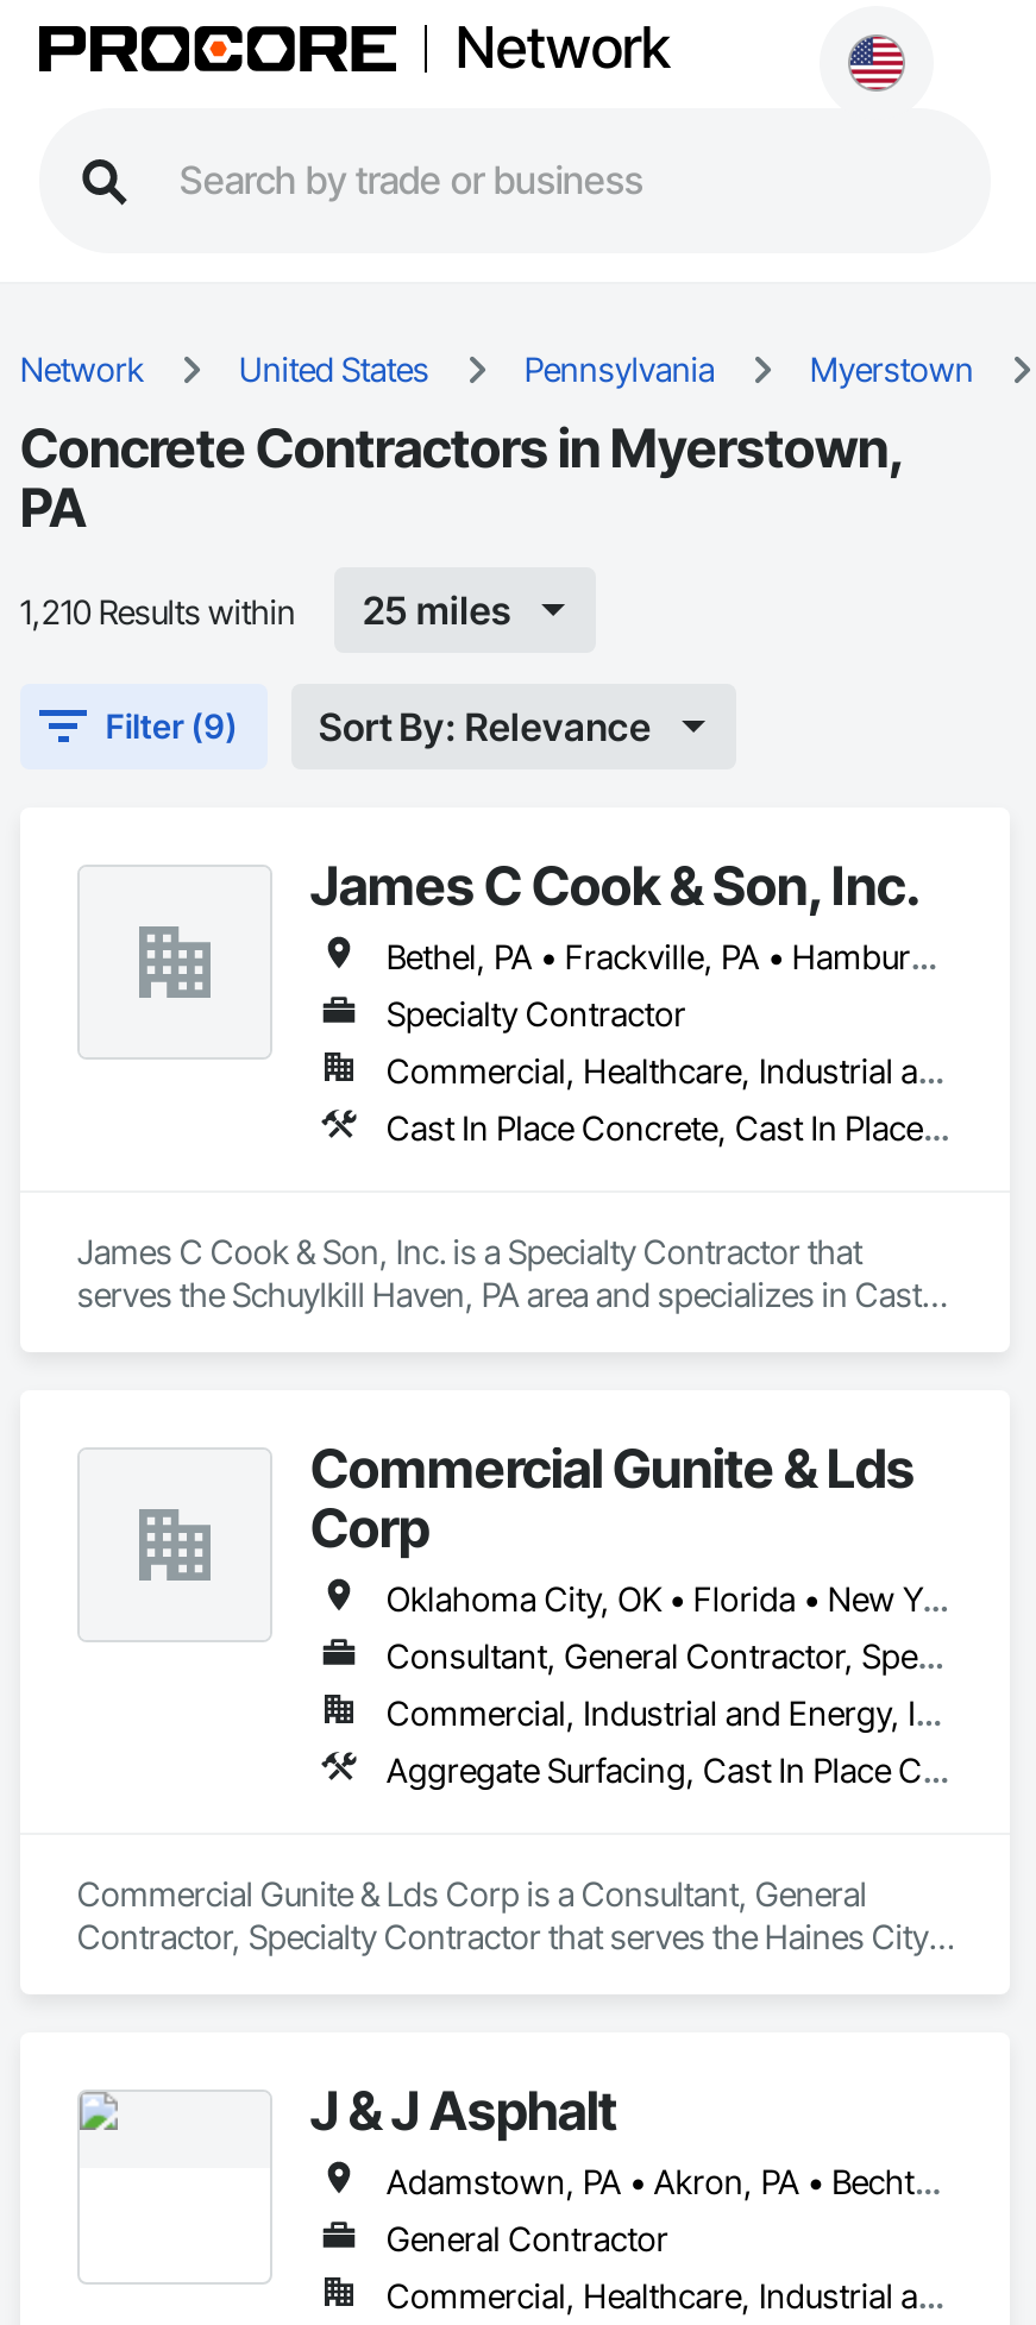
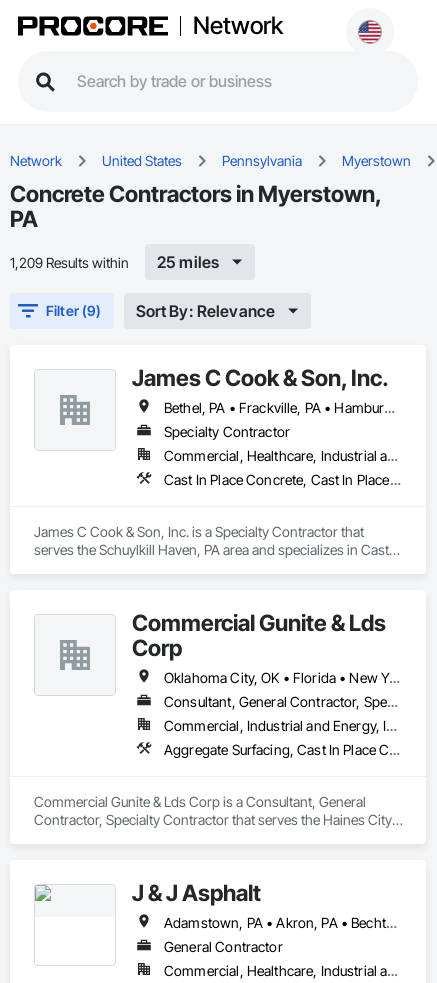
- 1,210 Results within
+ 1,209 Results within
